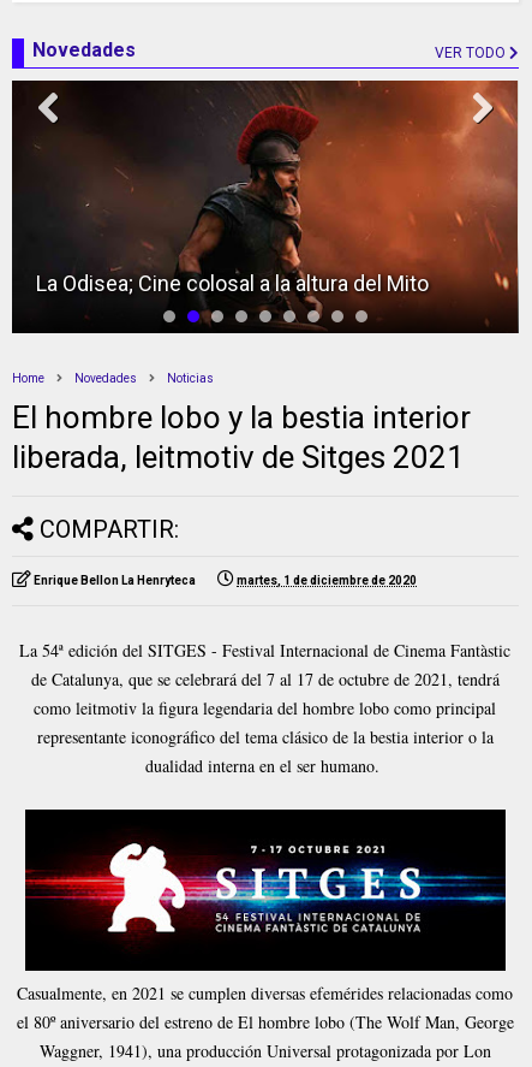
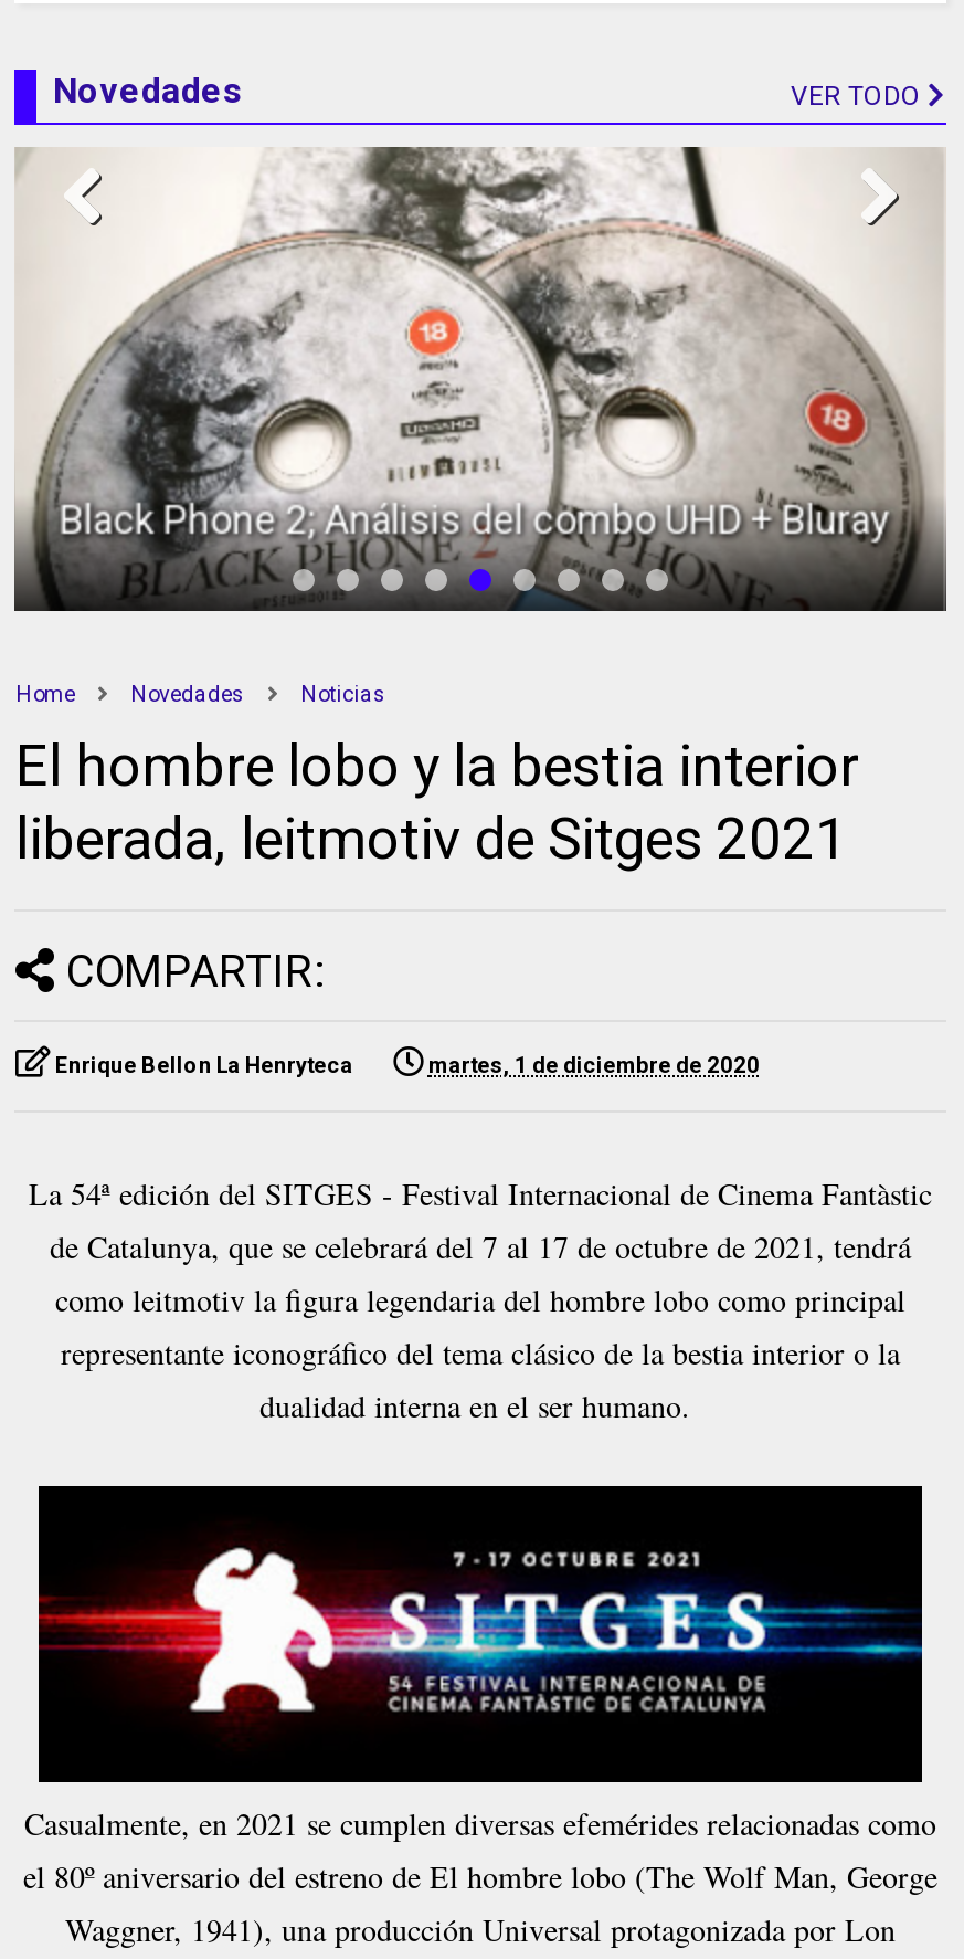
- [image]
- La Odisea; Cine colosal a la altura del Mito
+ [image]
+ Black Phone 2; Análisis del combo UHD + Bluray
